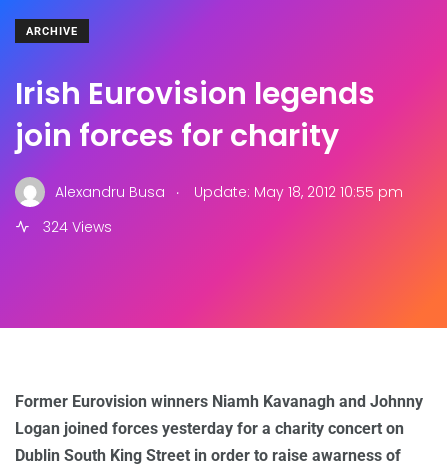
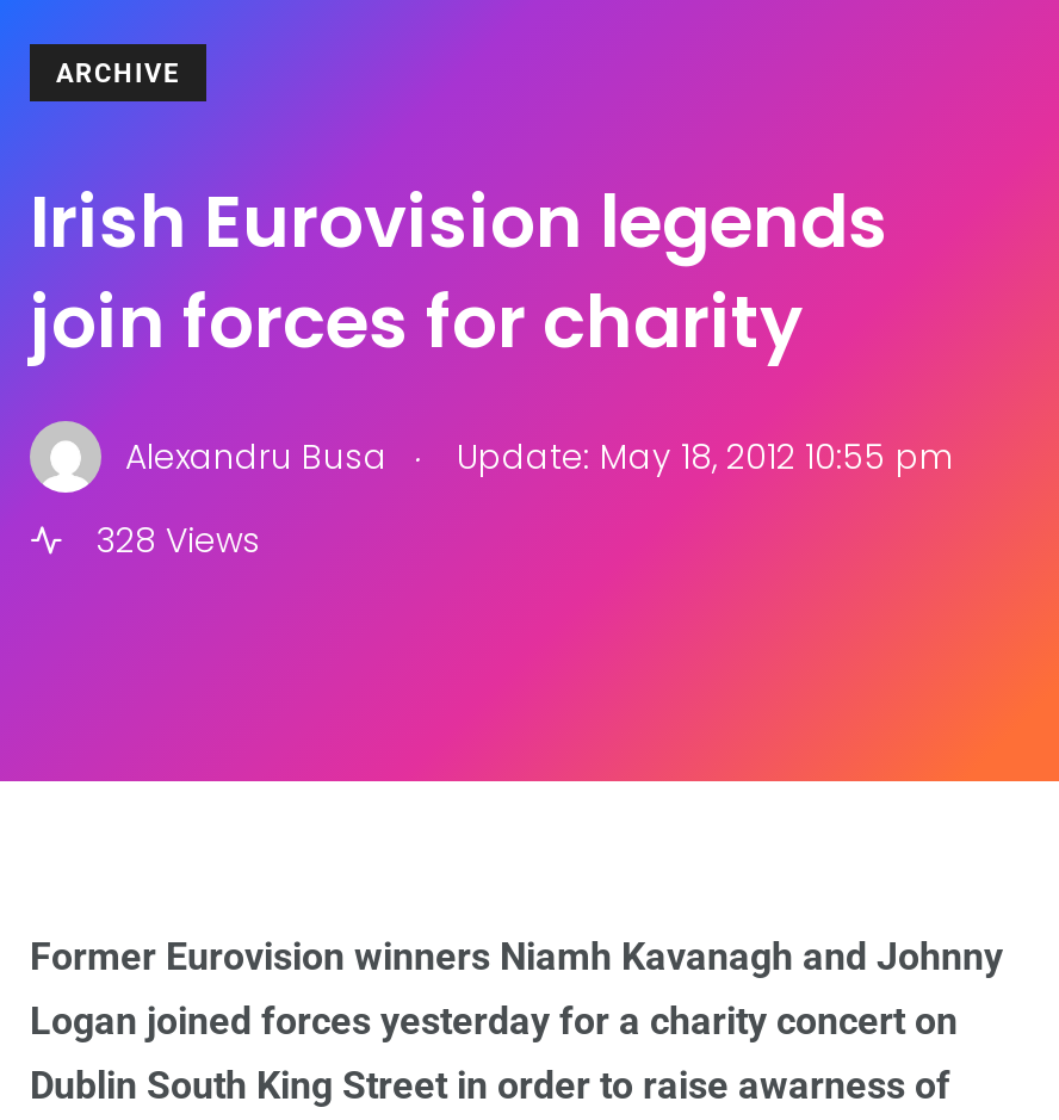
- 324 Views
+ 328 Views
